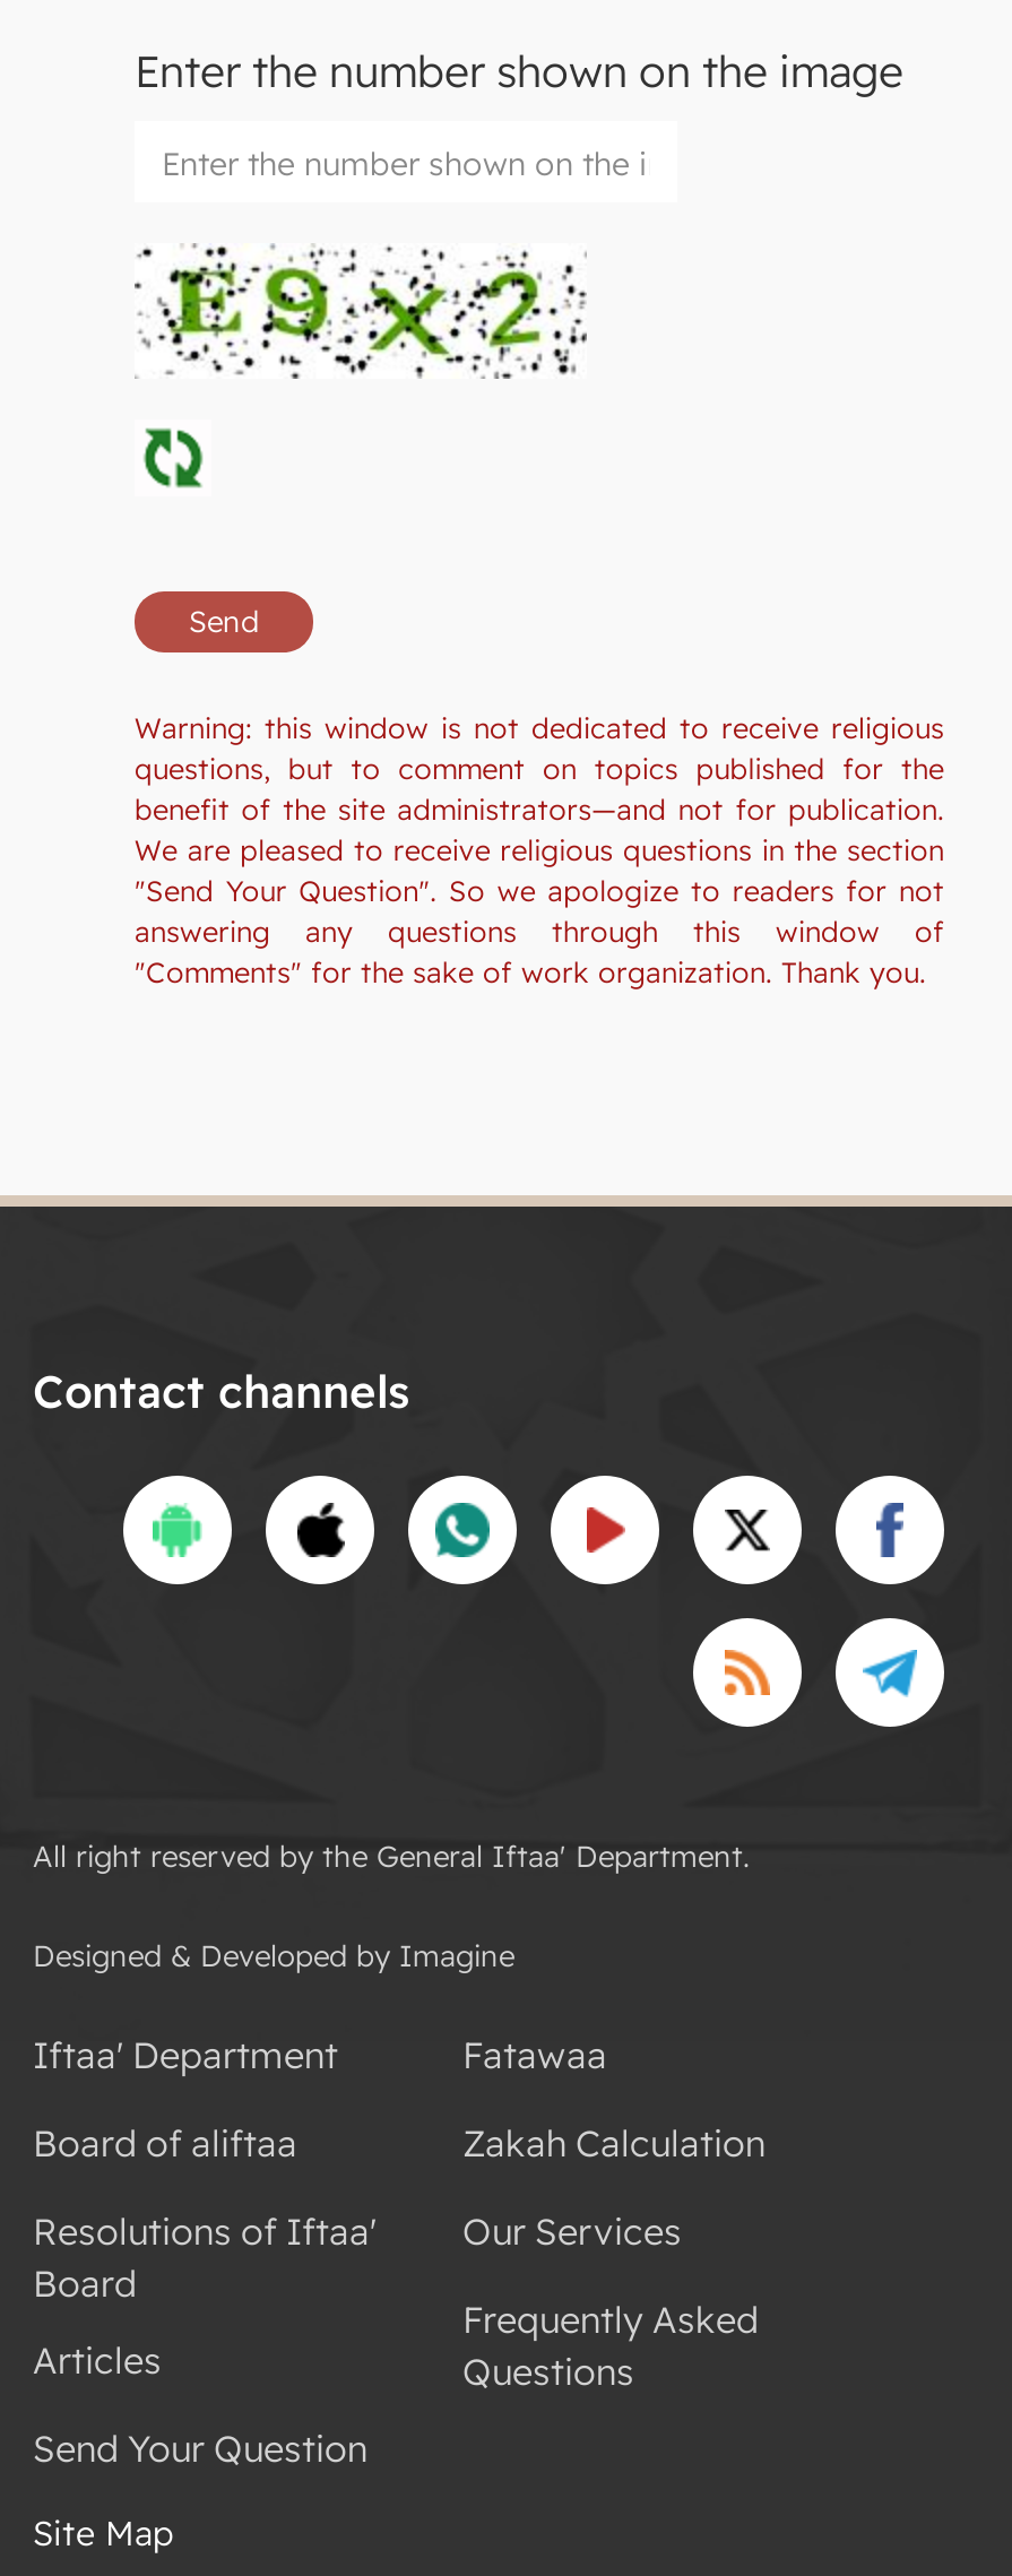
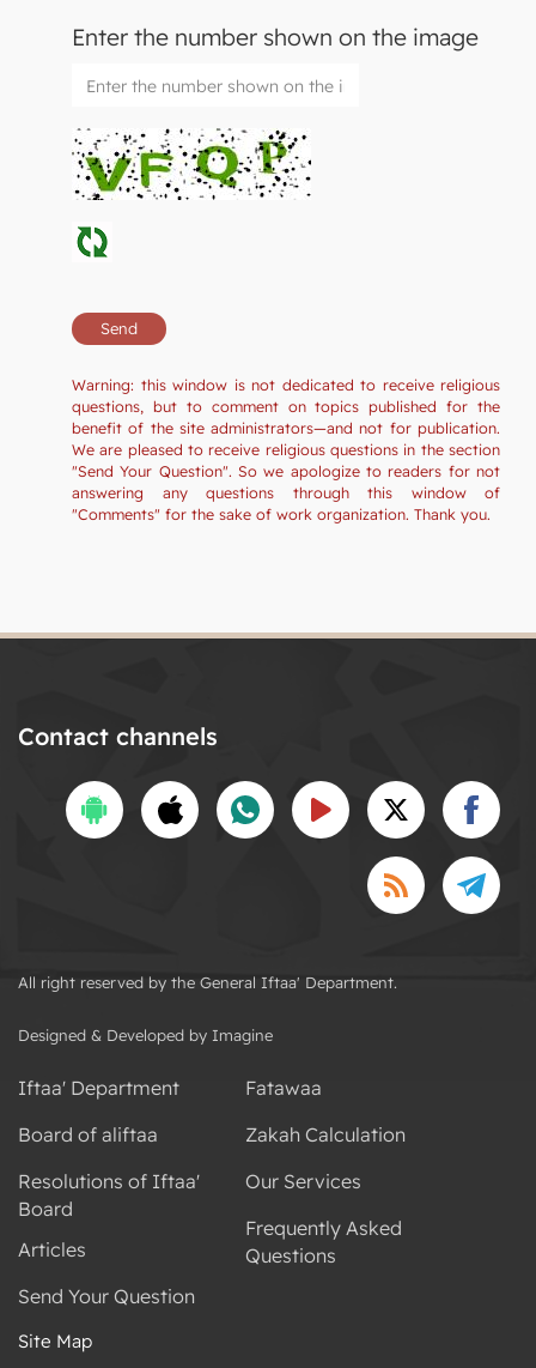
- [image]
+ [image]
